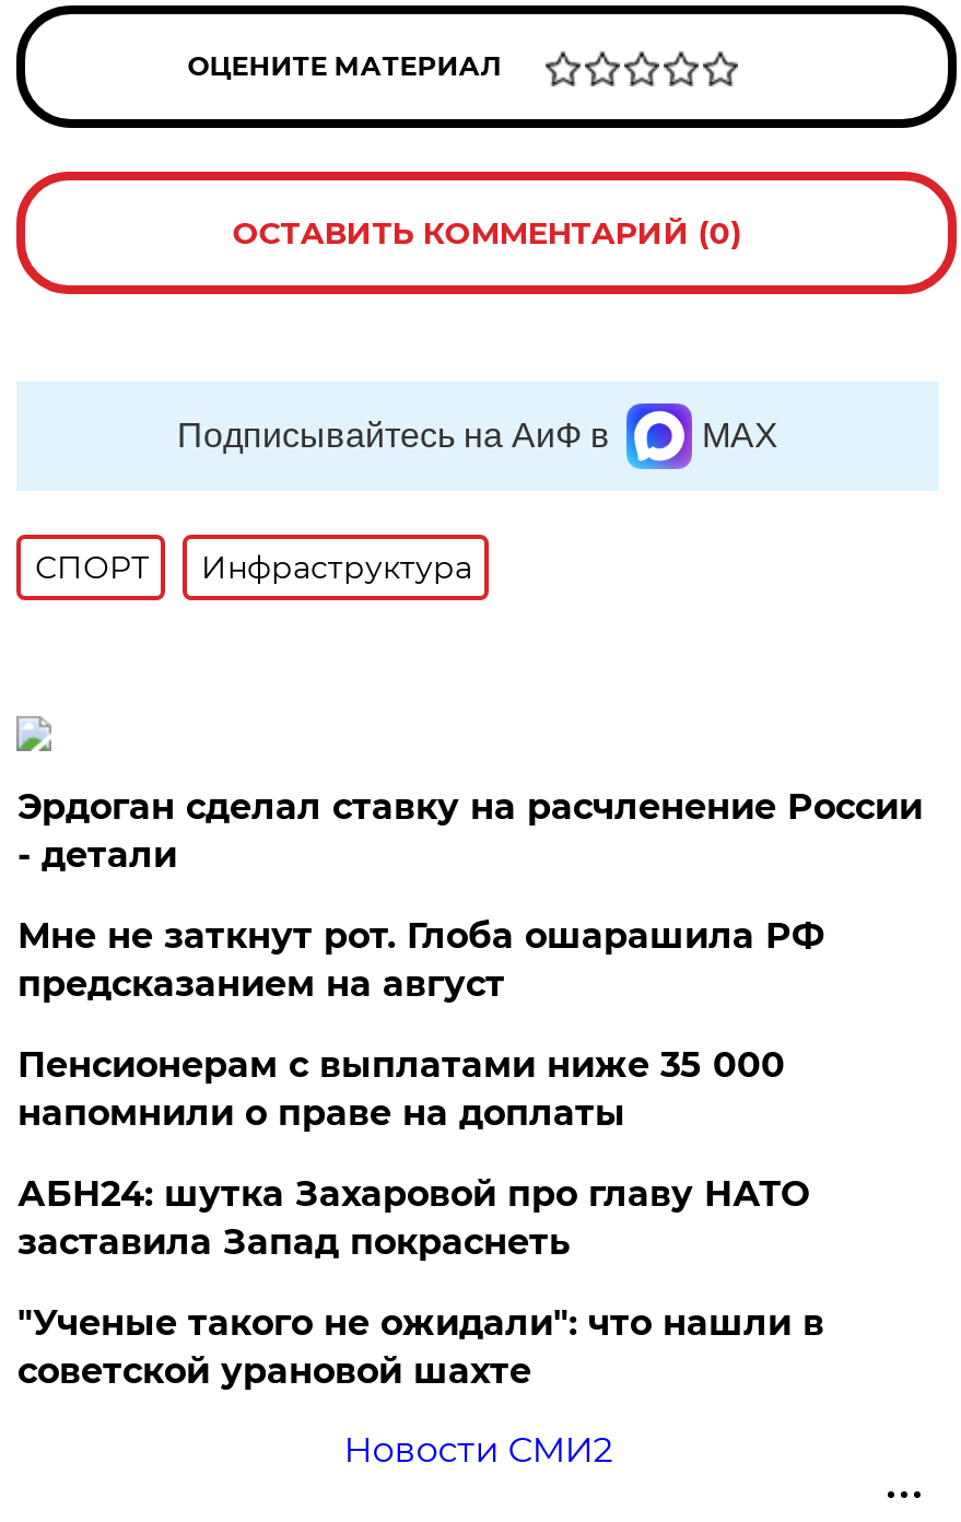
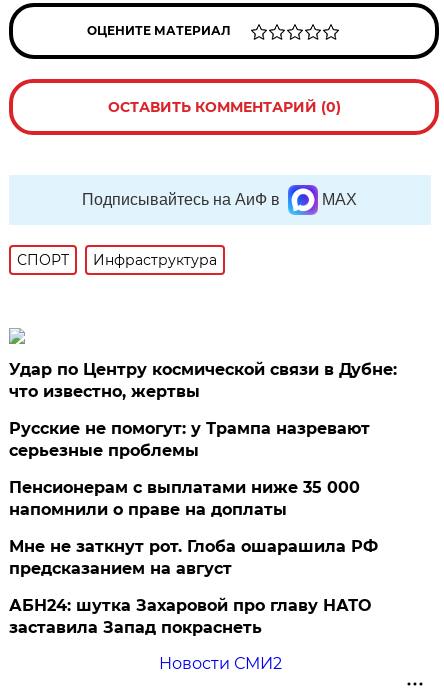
+ Русские не помогут: у Трампа назревают
+ серьезные проблемы

- Эрдоган сделал ставку на расчленение России
- - детали
+ Удар по Центру космической связи в Дубне:
+ что известно, жертвы

moved down: Мне не заткнут рот. Глоба ошарашила РФ | предсказанием на август

moved down: АБН24: шутка Захаровой про главу НАТО | заставила Запад покраснеть

- "Ученые такого не ожидали": что нашли в
- советской урановой шахте
